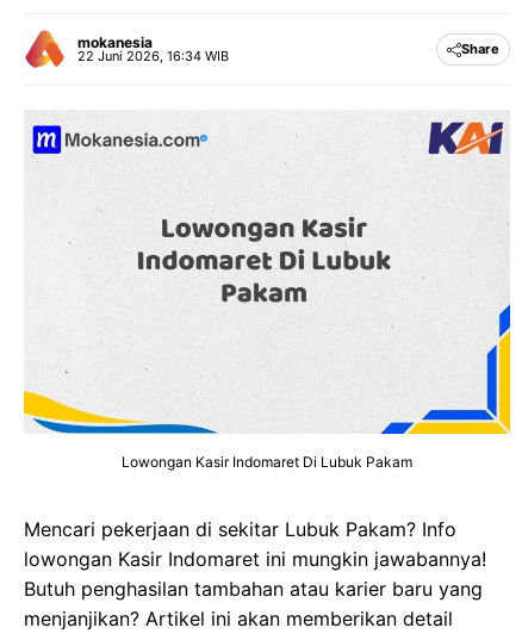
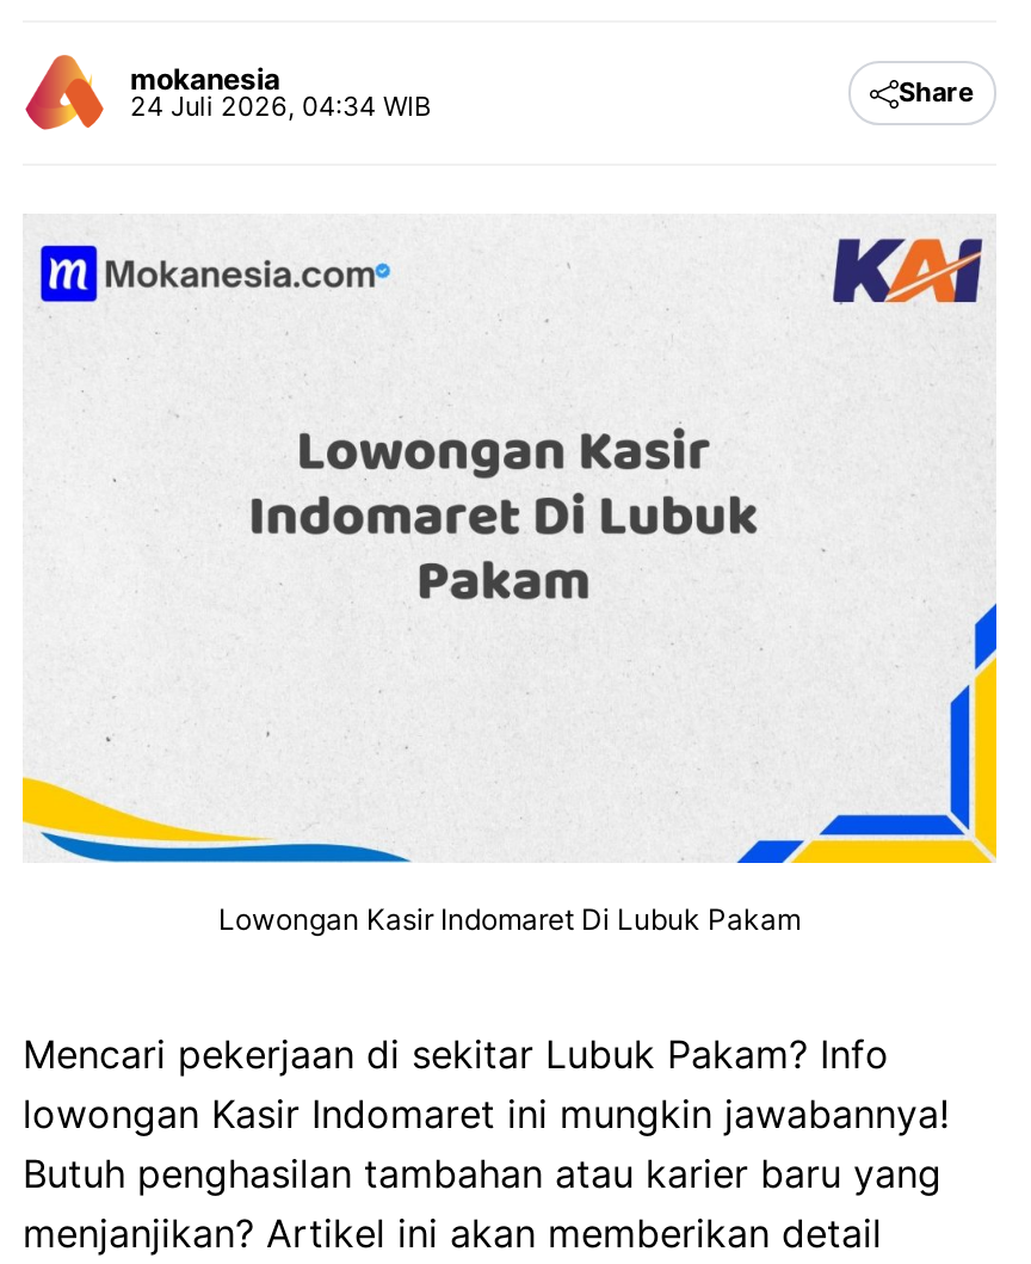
- 22 Juni 2026, 16:34 WIB
+ 24 Juli 2026, 04:34 WIB
